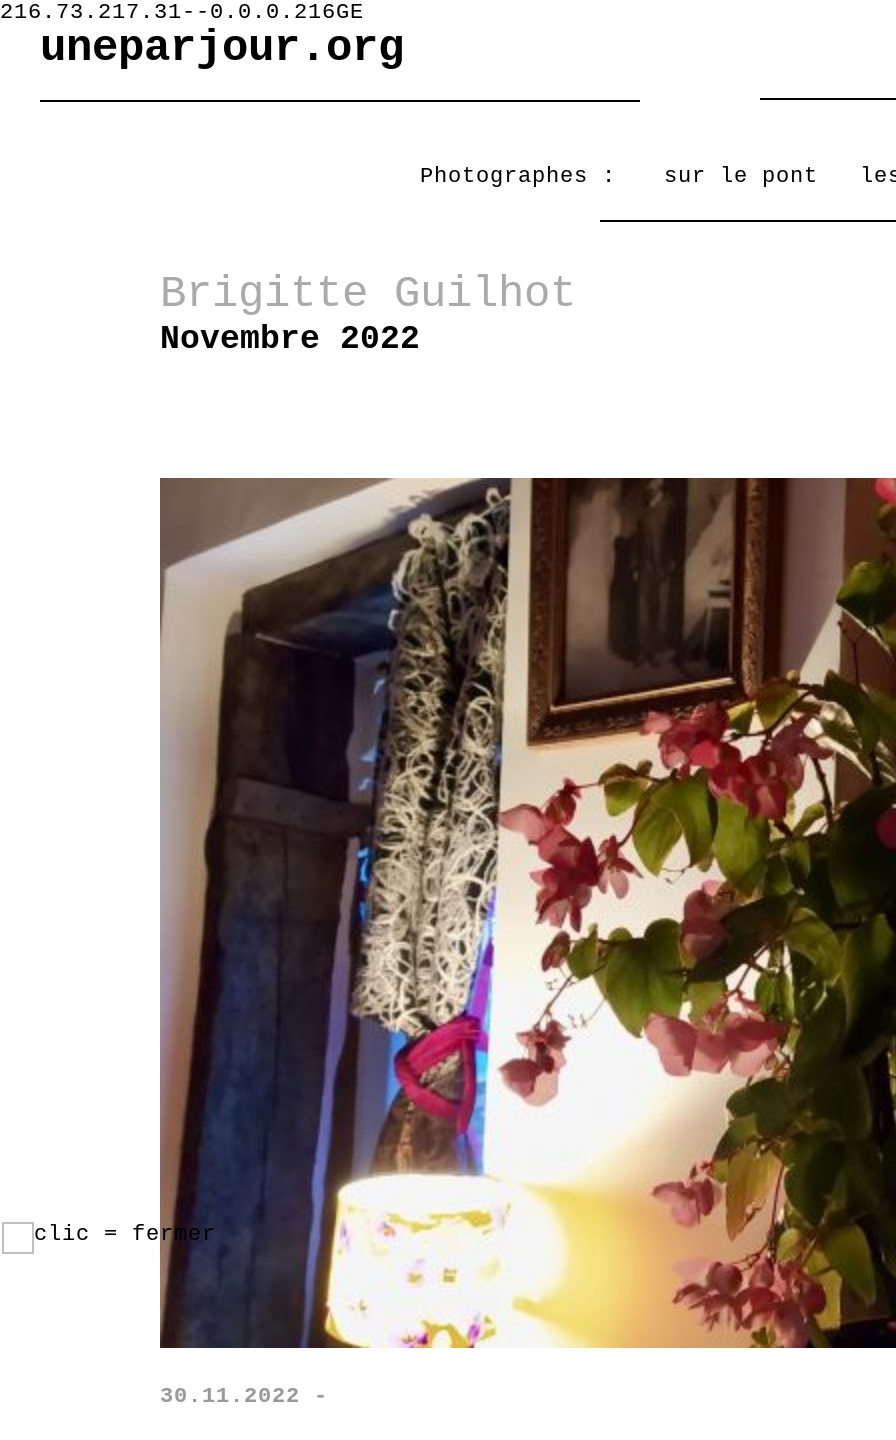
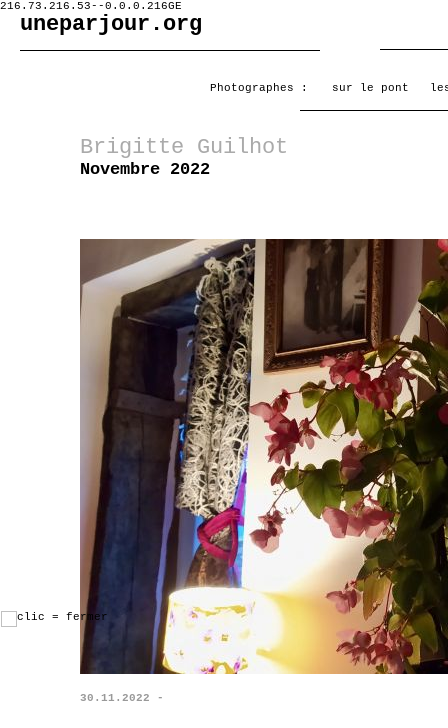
- 216.73.217.31--0.0.0.216GE
+ 216.73.216.53--0.0.0.216GE
